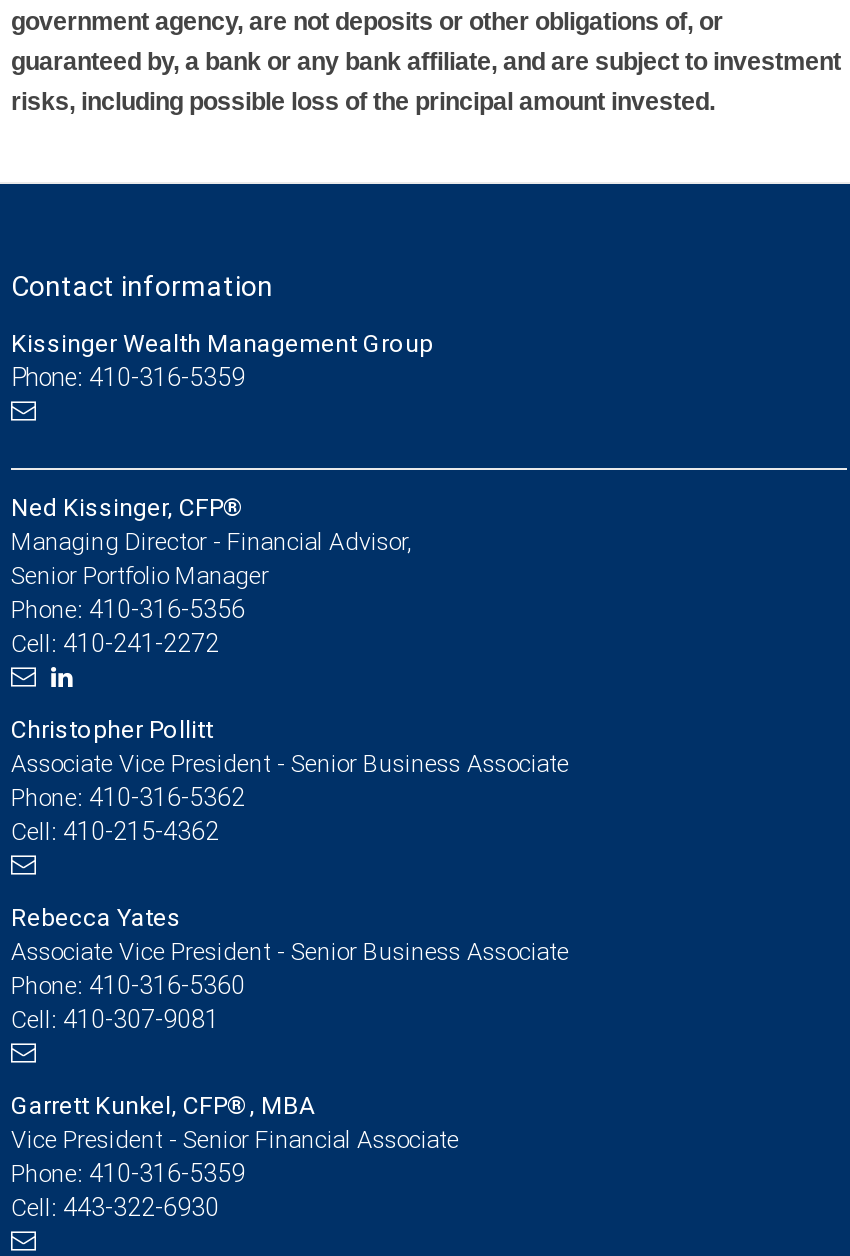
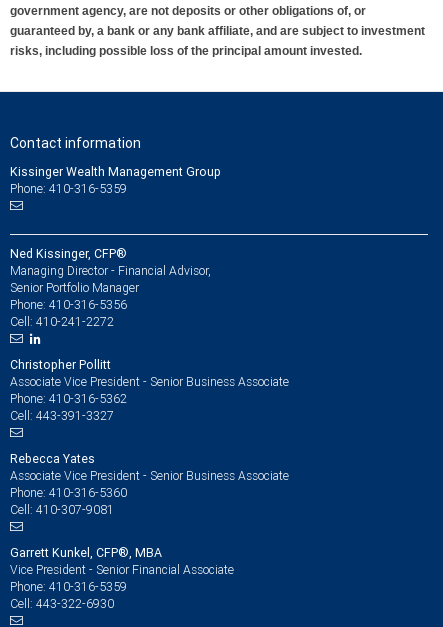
- Cell: 410-215-4362
+ Cell: 443-391-3327
